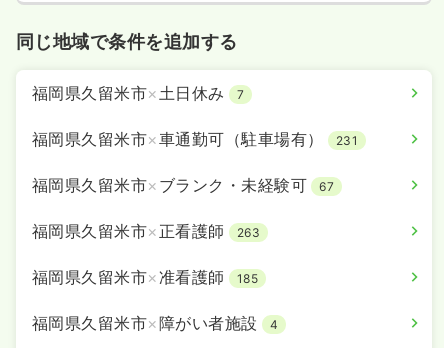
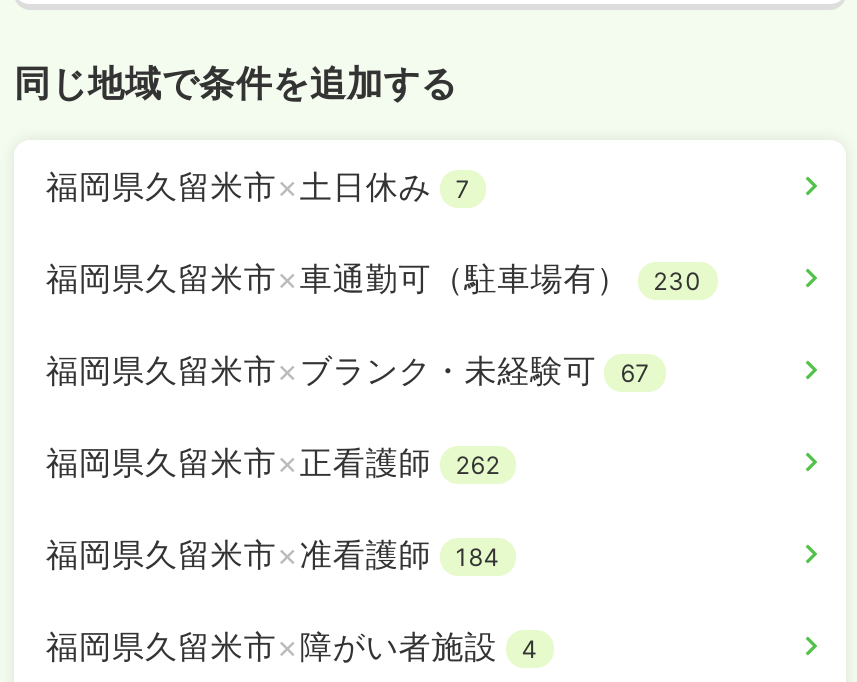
- 福岡県久留米市×車通勤可（駐車場有） 231
+ 福岡県久留米市×車通勤可（駐車場有） 230

- 福岡県久留米市×正看護師 263
+ 福岡県久留米市×正看護師 262

- 福岡県久留米市×准看護師 185
+ 福岡県久留米市×准看護師 184
